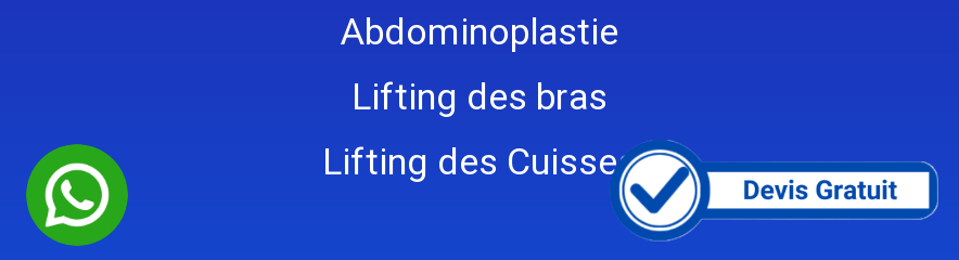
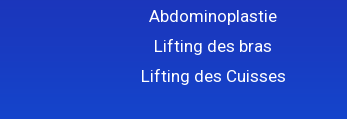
- [image]

- [image]
